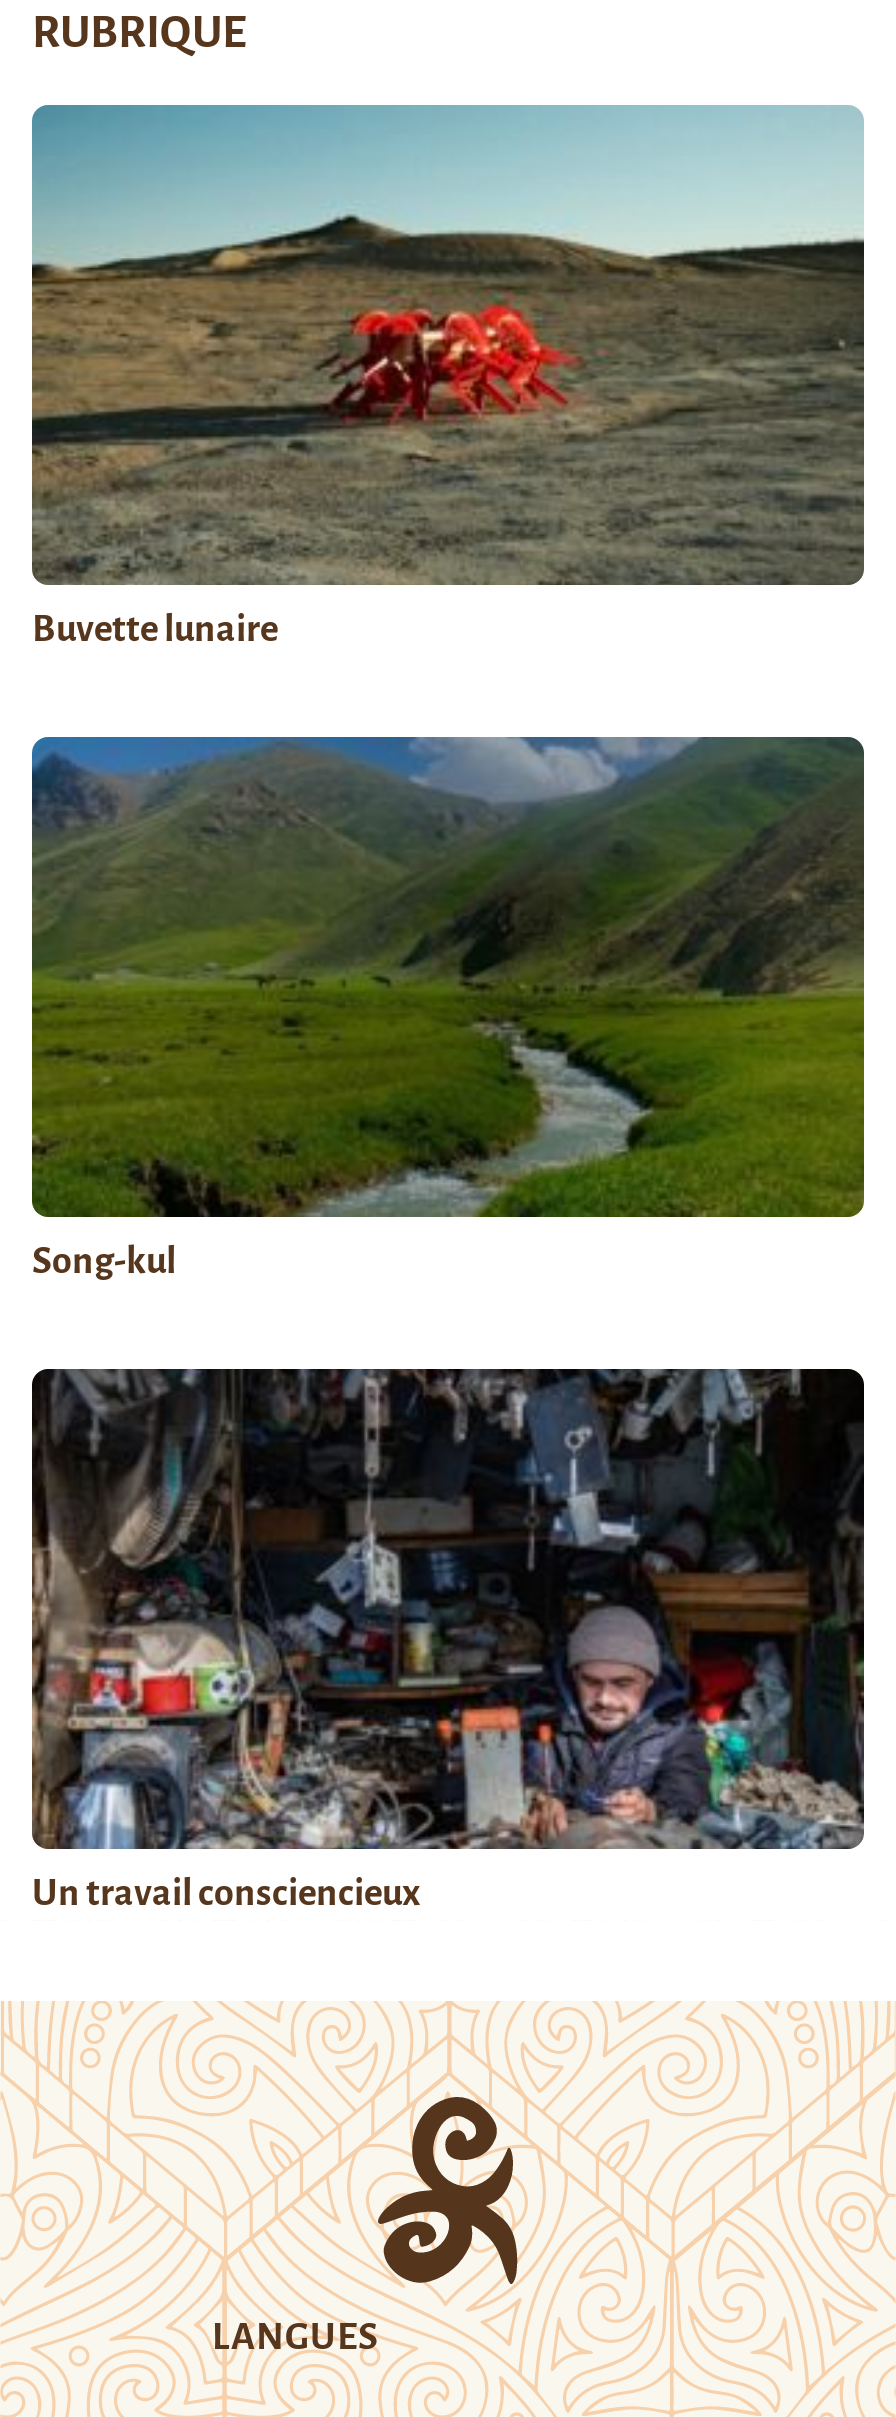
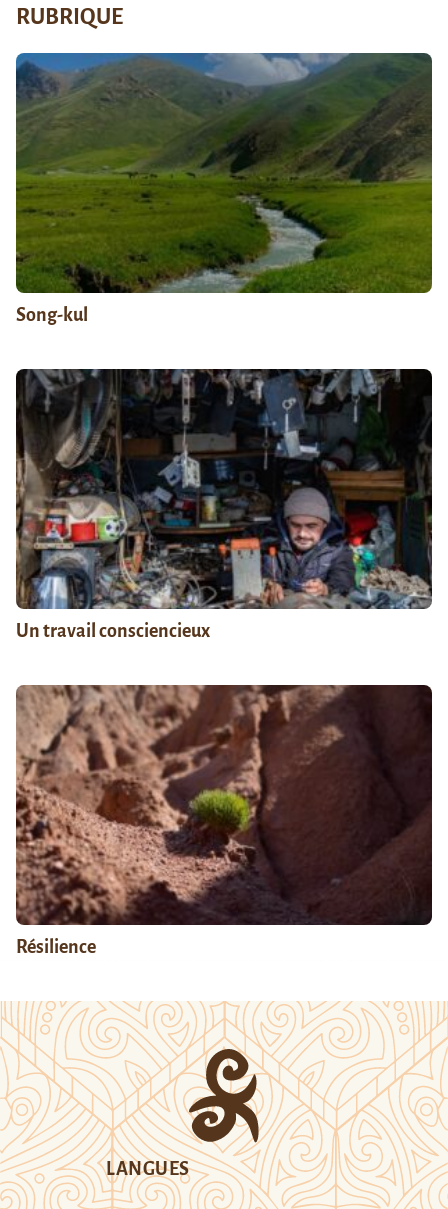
- [image]
- Buvette lunaire

moved up: [image] | Song-kul | Un travail consciencieux

+ [image]
+ Résilience
